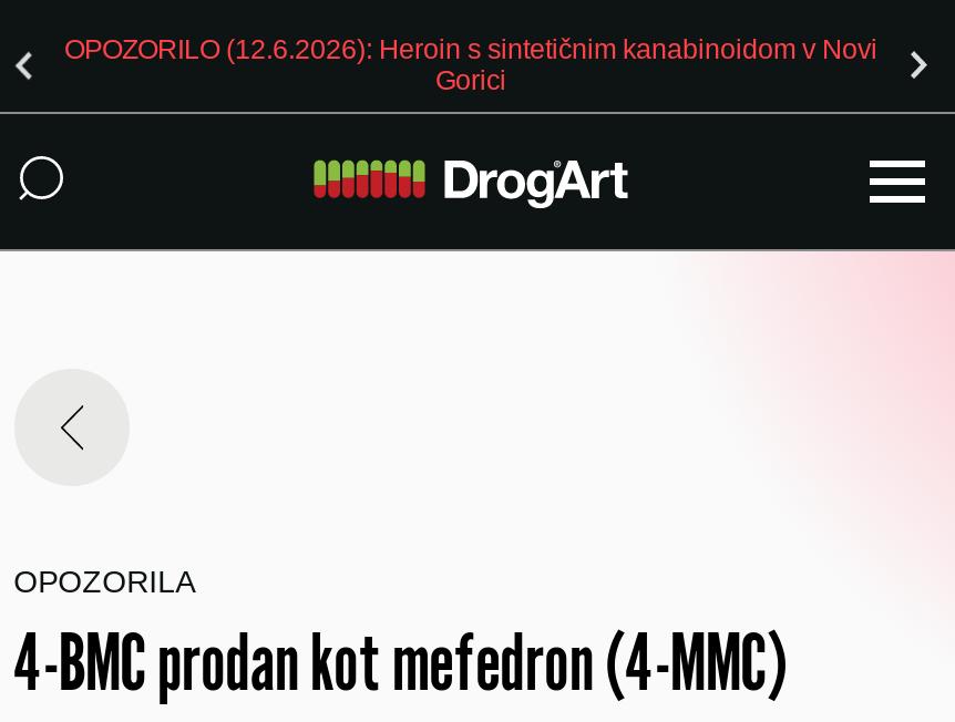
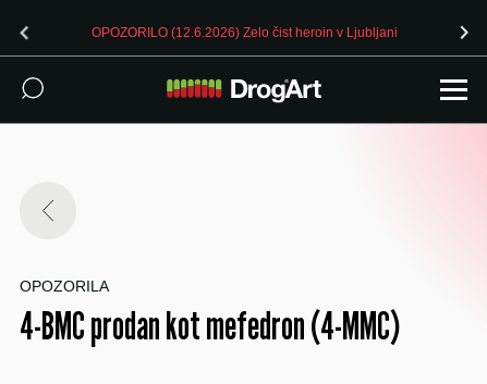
- OPOZORILO (12.6.2026): Heroin s sintetičnim kanabinoidom v Novi
- Gorici
+ OPOZORILO (12.6.2026) Zelo čist heroin v Ljubljani
